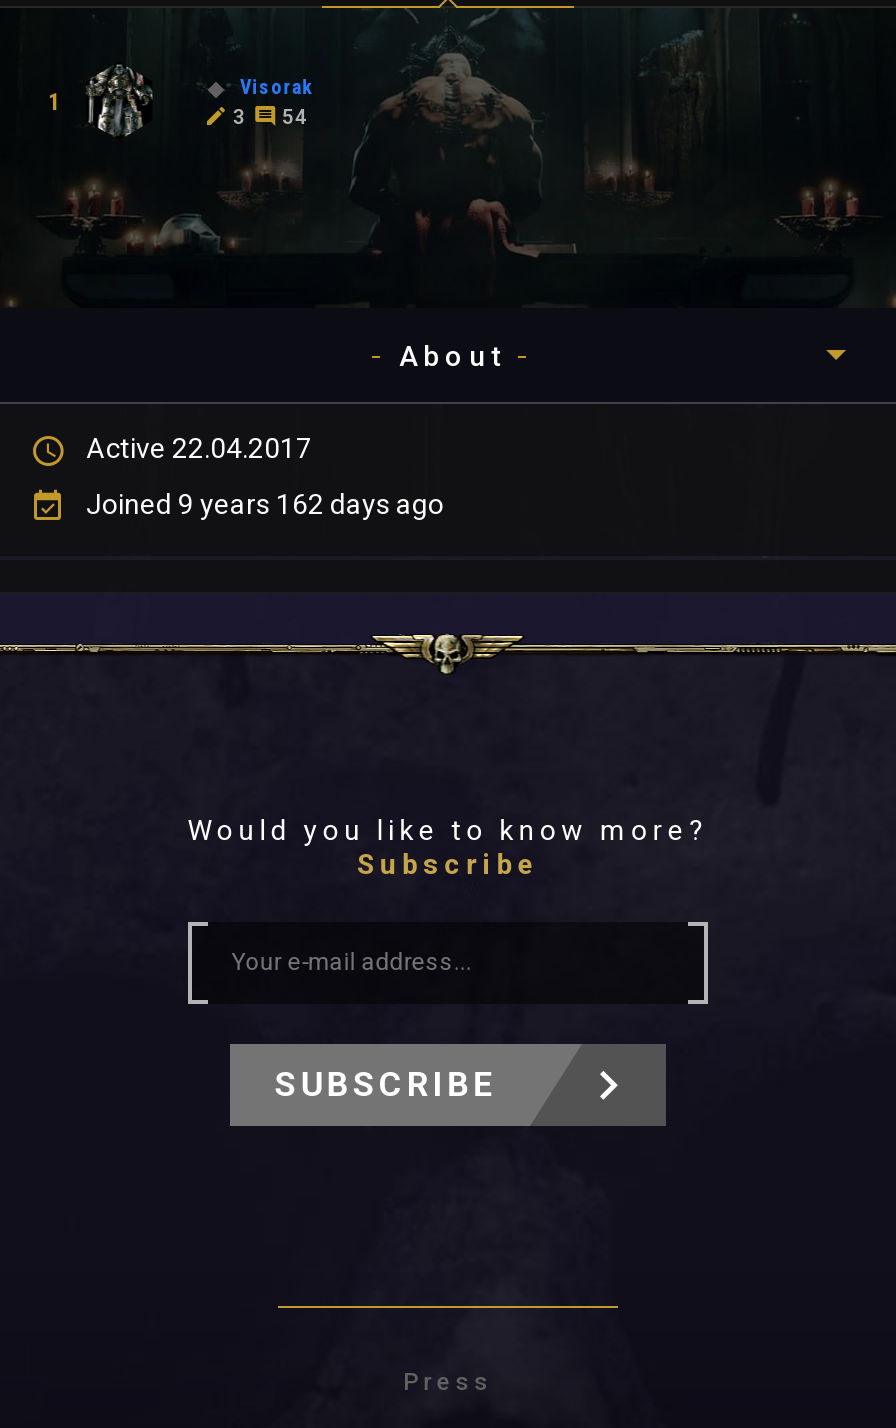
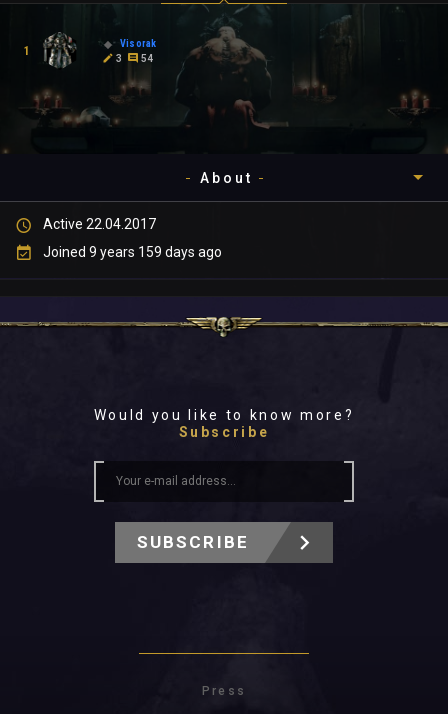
- Joined 9 years 162 days ago
+ Joined 9 years 159 days ago
